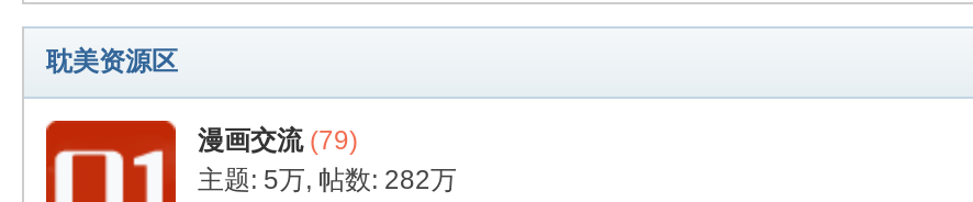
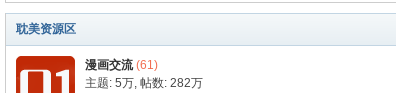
- 漫画交流(79)
+ 漫画交流(61)
